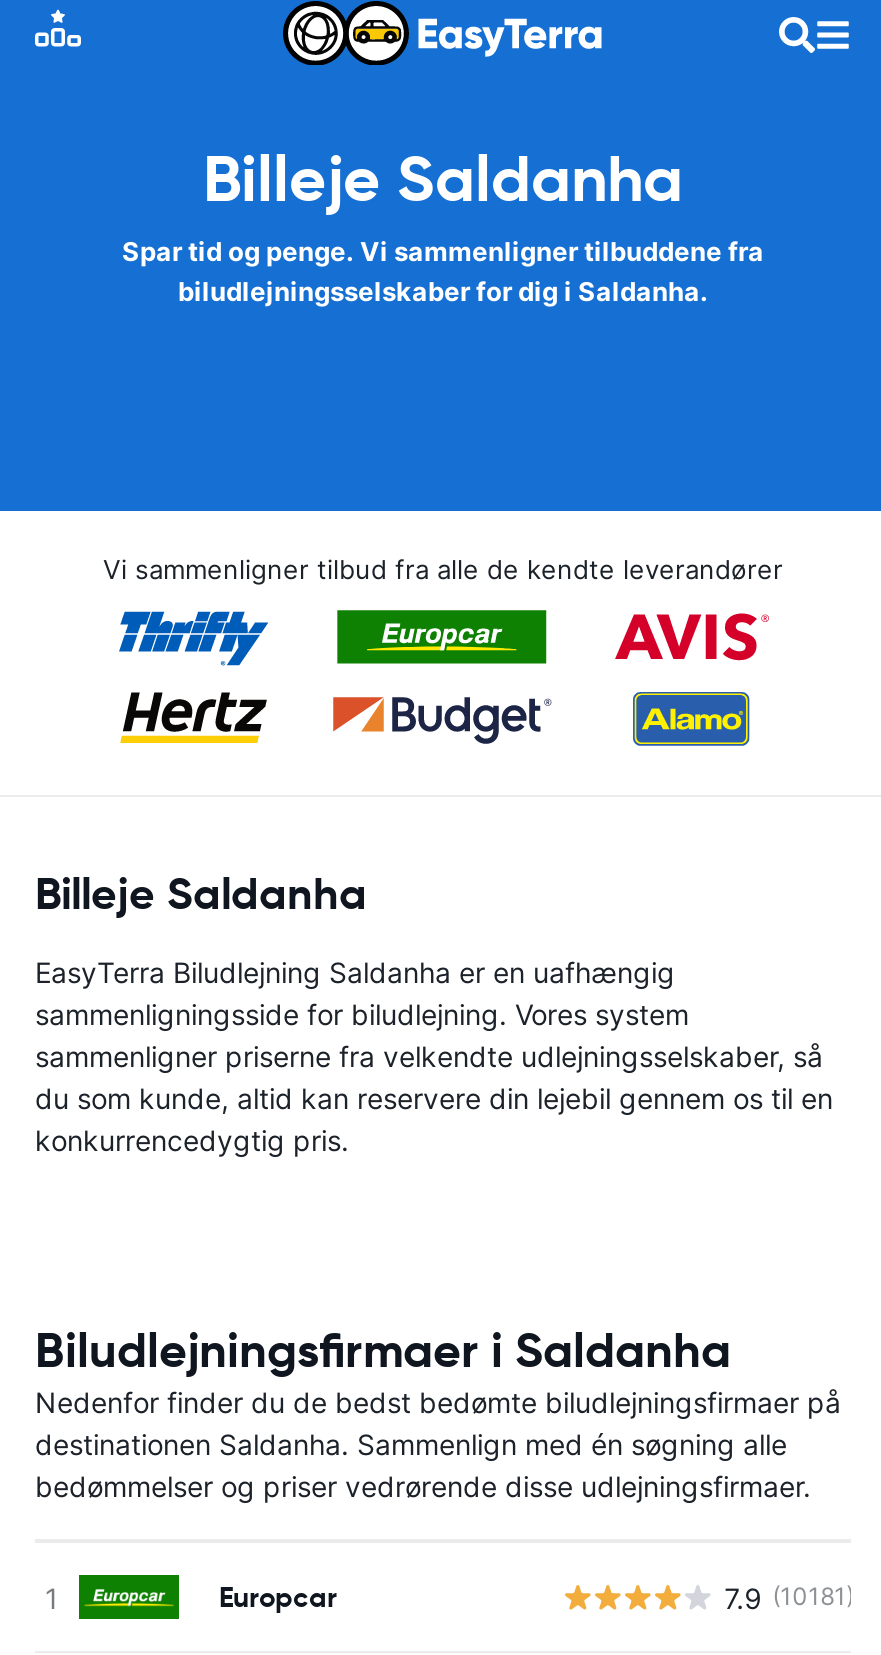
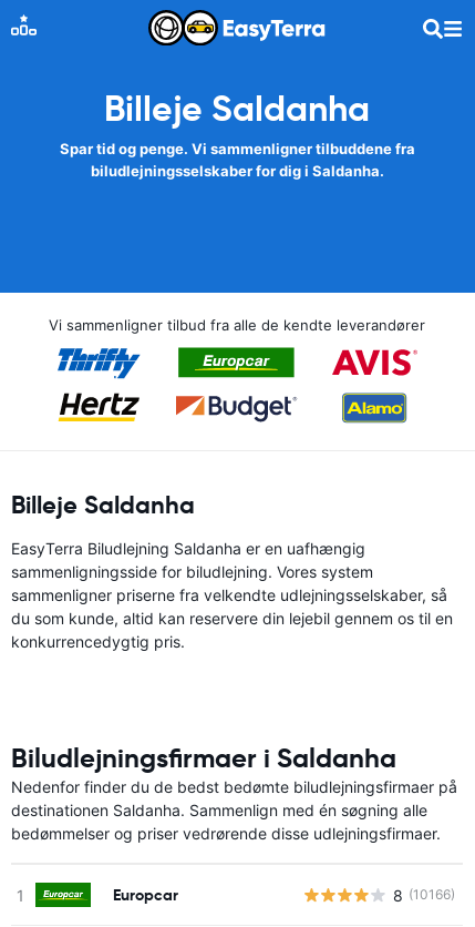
- 7.9 (10181)
+ 8 (10166)
